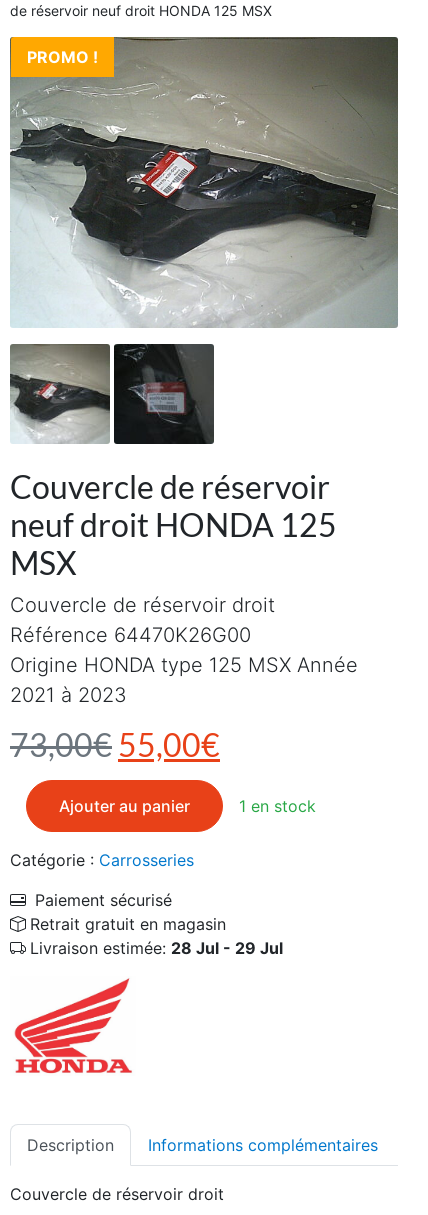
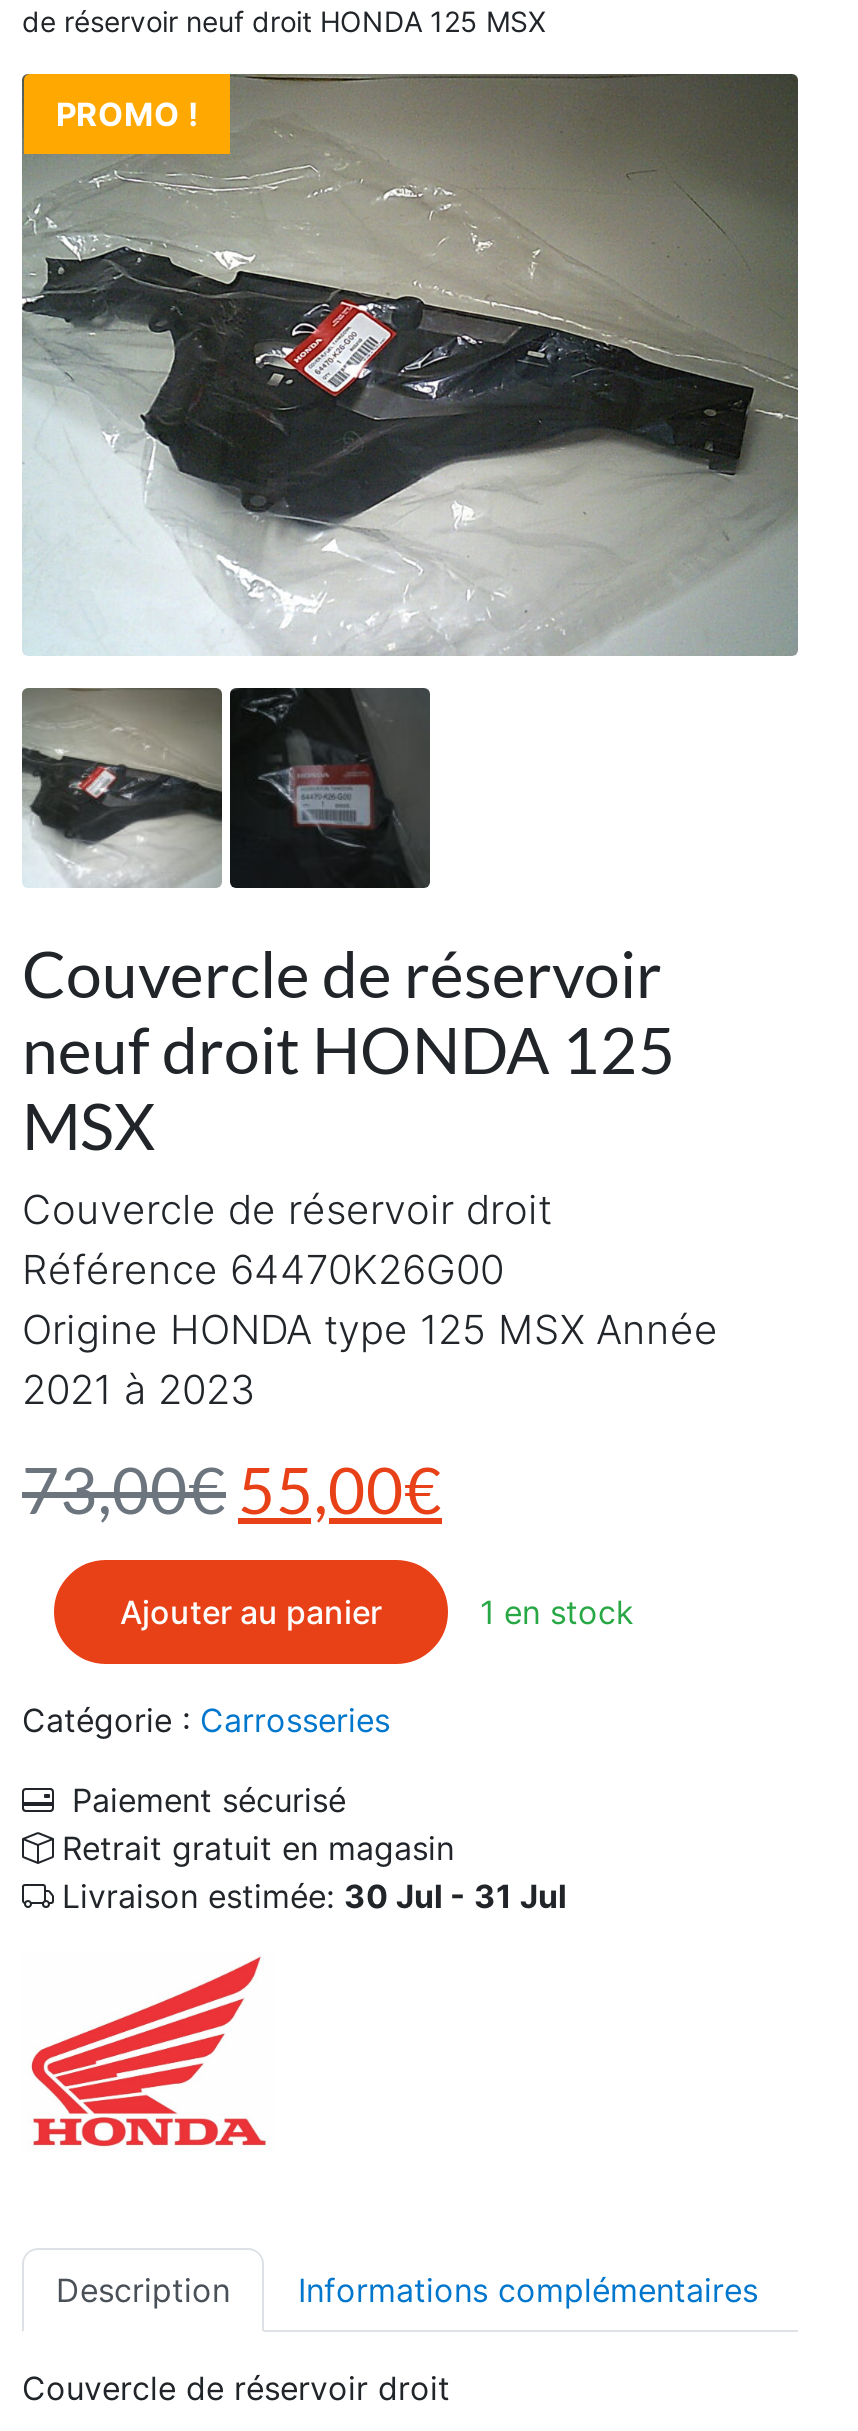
- Livraison estimée: 28 Jul - 29 Jul
+ Livraison estimée: 30 Jul - 31 Jul
